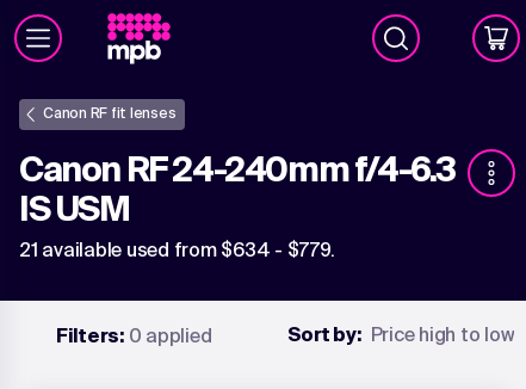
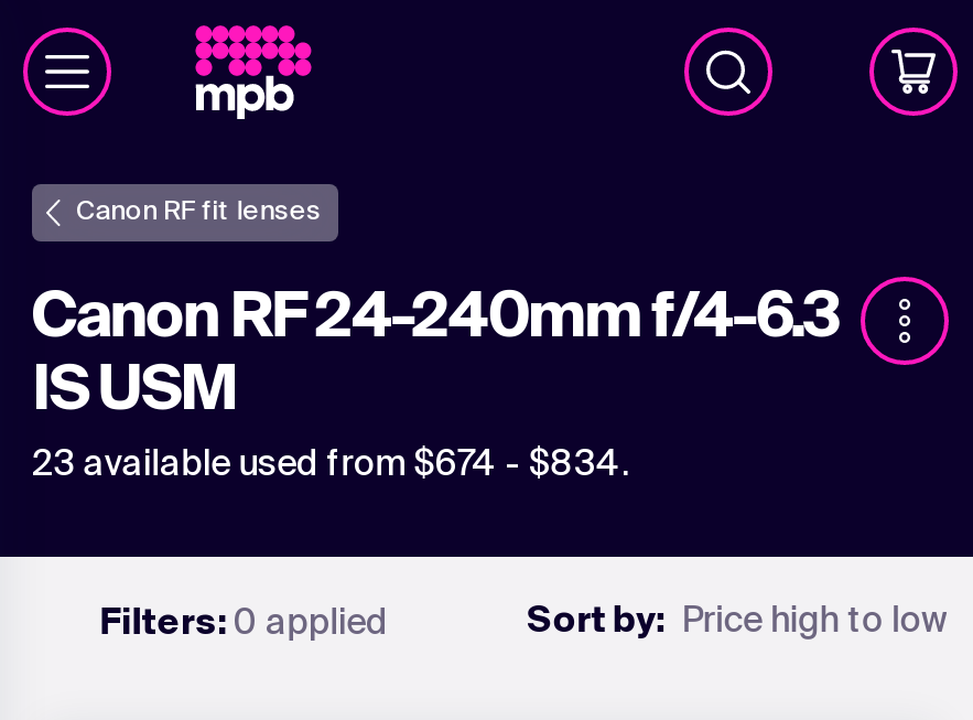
- 21 available used from $634 - $779.
+ 23 available used from $674 - $834.
